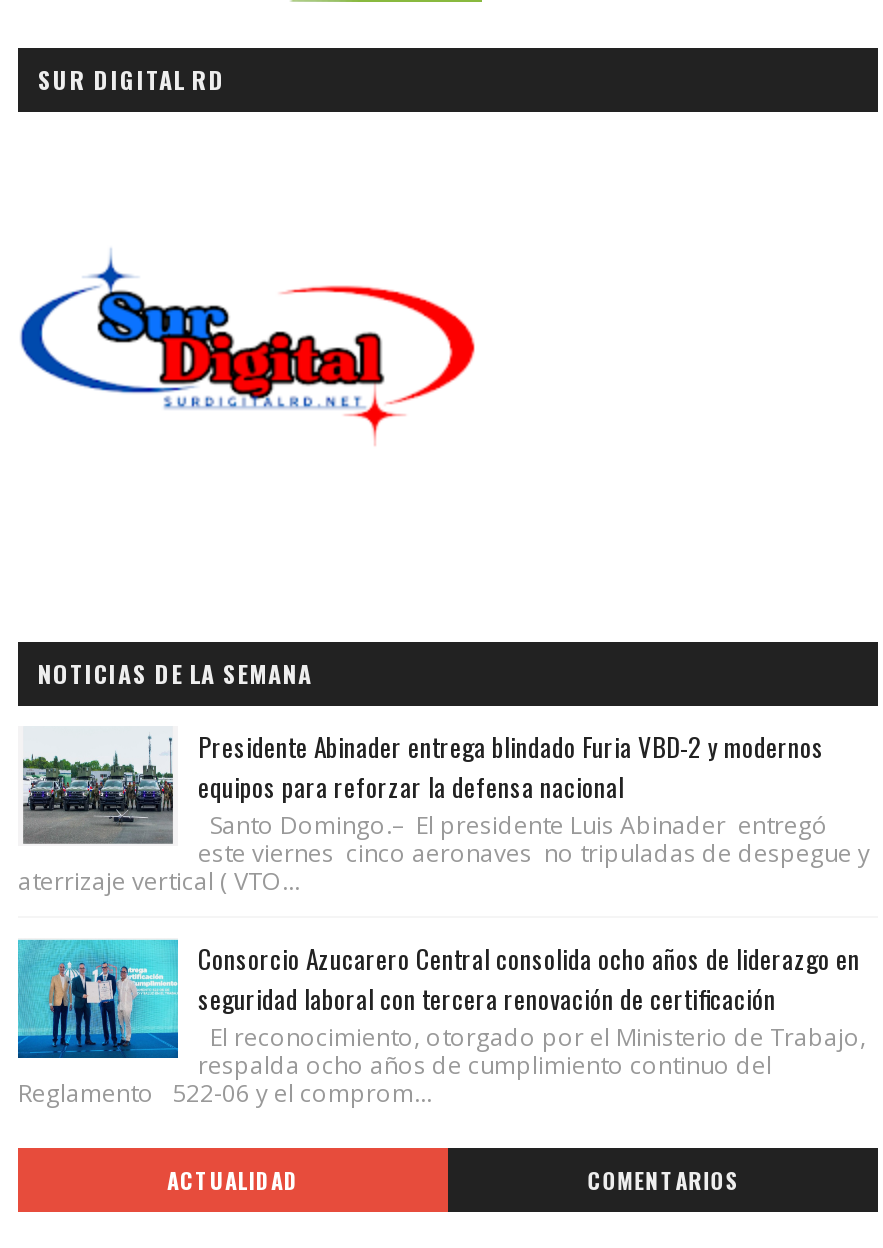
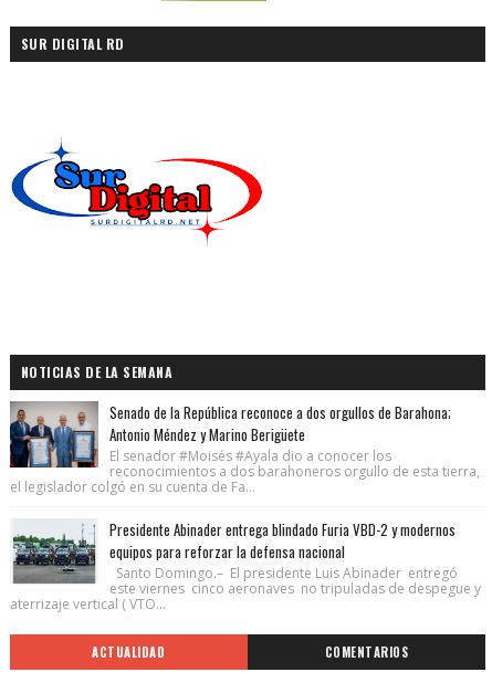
+ [image]
+ Senado de la República reconoce a dos orgullos de Barahona;
+ Antonio Méndez y Marino Berigüete
+ El senador #Moisés #Ayala dio a conocer los
+ reconocimientos a dos barahoneros orgullo de esta tierra,
+ el legislador colgó en su cuenta de Fa...

moved down: [image] | Presidente Abinader entrega blindado Furia VBD-2 y modernos | equipos para reforzar la defensa nacional | Santo Domingo.– El presidente Luis Abinader entregó | este viernes cinco aeronaves no tripuladas de despegue y | aterrizaje vertical ( VTO...

- [image]
- Consorcio Azucarero Central consolida ocho años de liderazgo en
- seguridad laboral con tercera renovación de certificación
- El reconocimiento, otorgado por el Ministerio de Trabajo,
- respalda ocho años de cumplimiento continuo del
- Reglamento 522-06 y el comprom...
